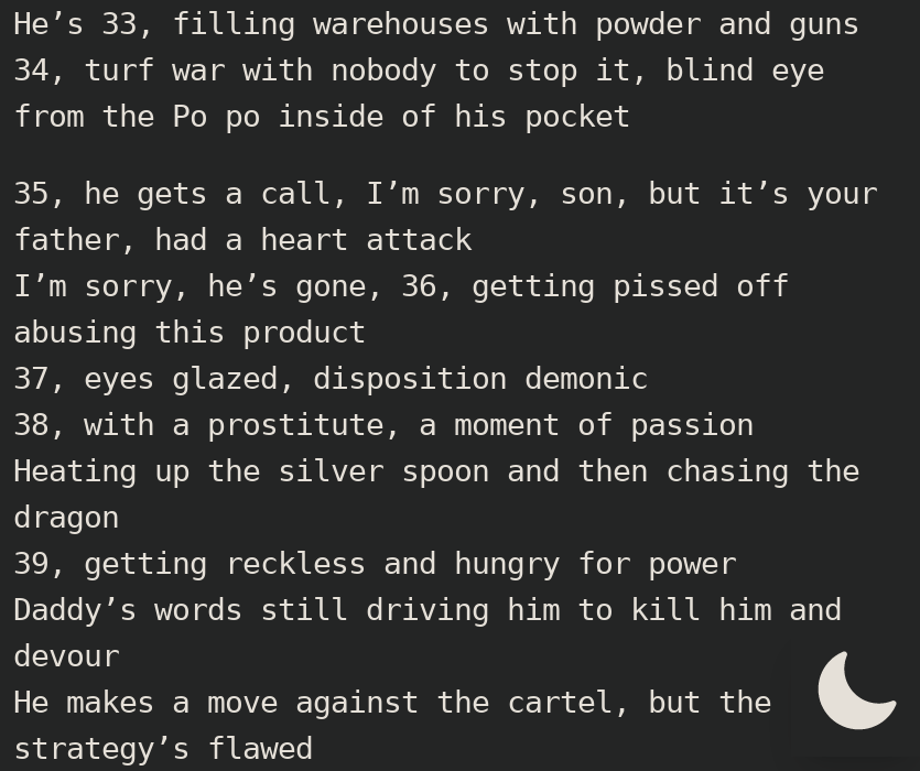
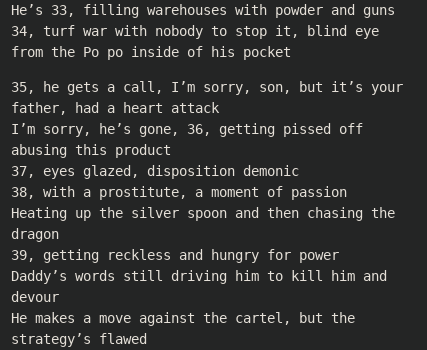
- [image]
